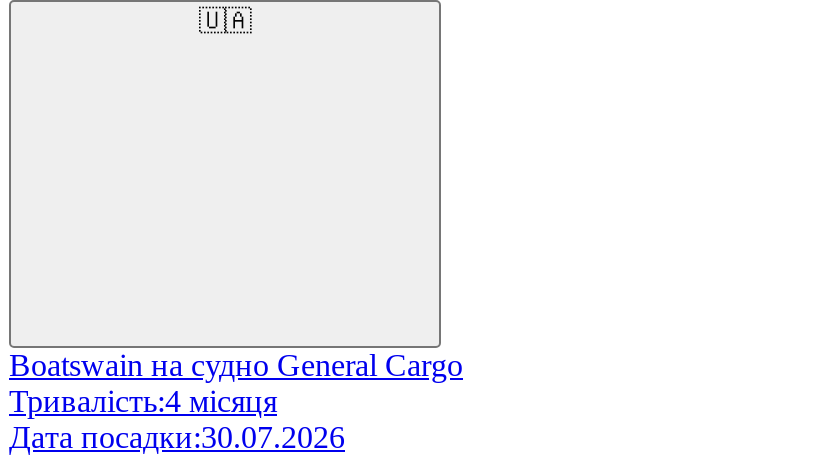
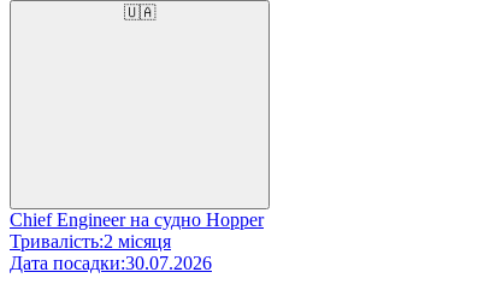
- Boatswain на судно General Cargo
- Тривалість:4 місяця
+ Chief Engineer на судно Hopper
+ Тривалість:2 місяця
